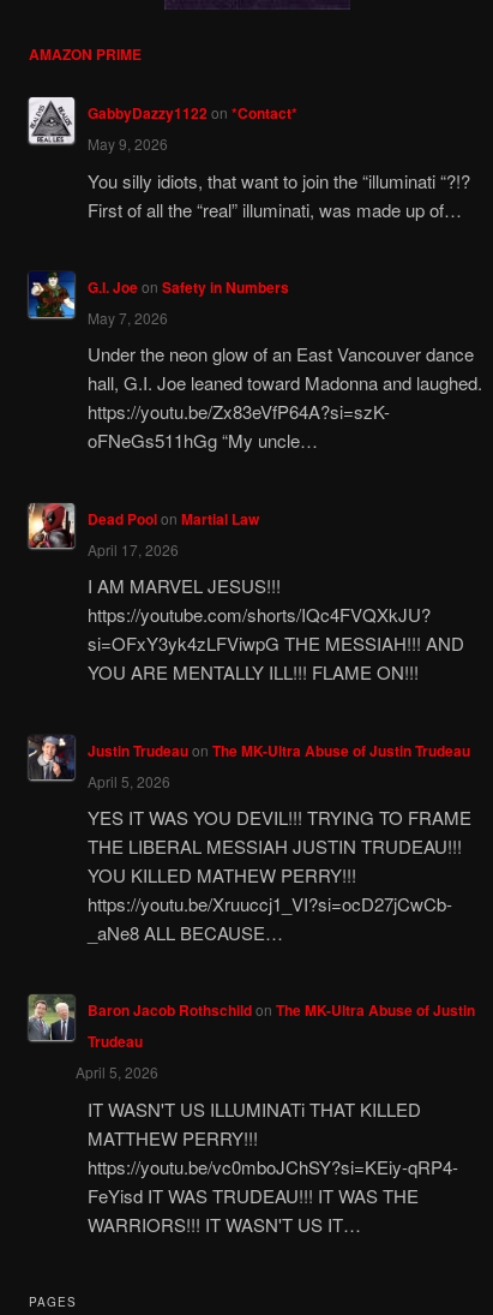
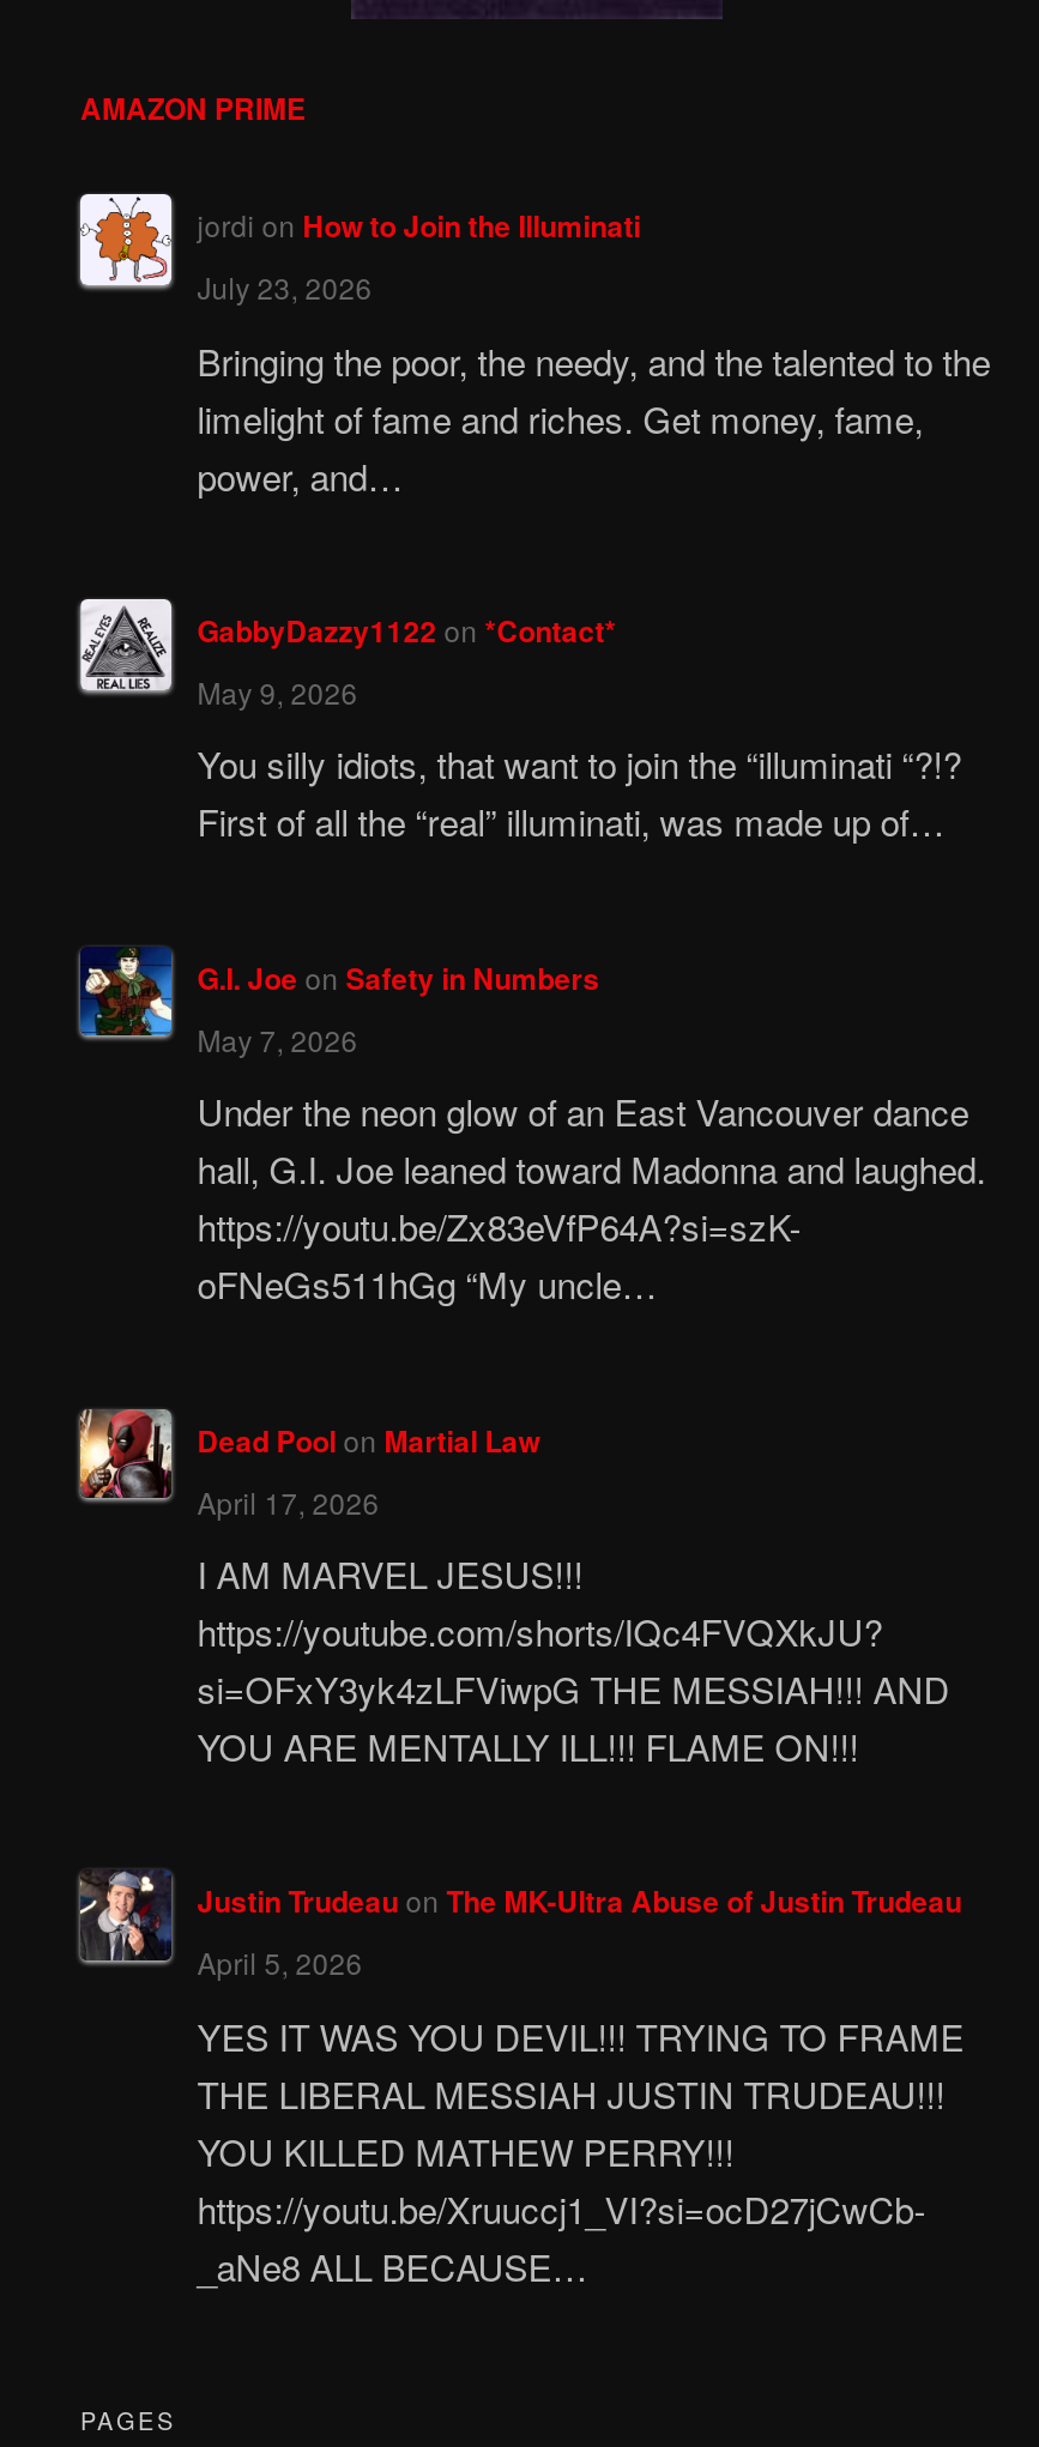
+ [image]
+ jordi on How to Join the Illuminati
+ July 23, 2026
+ Bringing the poor, the needy, and the talented to the
+ limelight of fame and riches. Get money, fame,
+ power, and…

moved down: [image] | GabbyDazzy1122 on *Contact* | May 9, 2026 | ... | https://youtu.be/Xruuccj1_VI?si=ocD27jCwCb- | _aNe8 ALL BECAUSE…

- [image]
- Baron Jacob Rothschildon The MK-Ultra Abuse of Justin
- Trudeau
- April 5, 2026
- IT WASN'T US ILLUMINATi THAT KILLED
- MATTHEW PERRY!!!
- https://youtu.be/vc0mboJChSY?si=KEiy-qRP4-
- FeYisd IT WAS TRUDEAU!!! IT WAS THE
- WARRIORS!!! IT WASN'T US IT…
